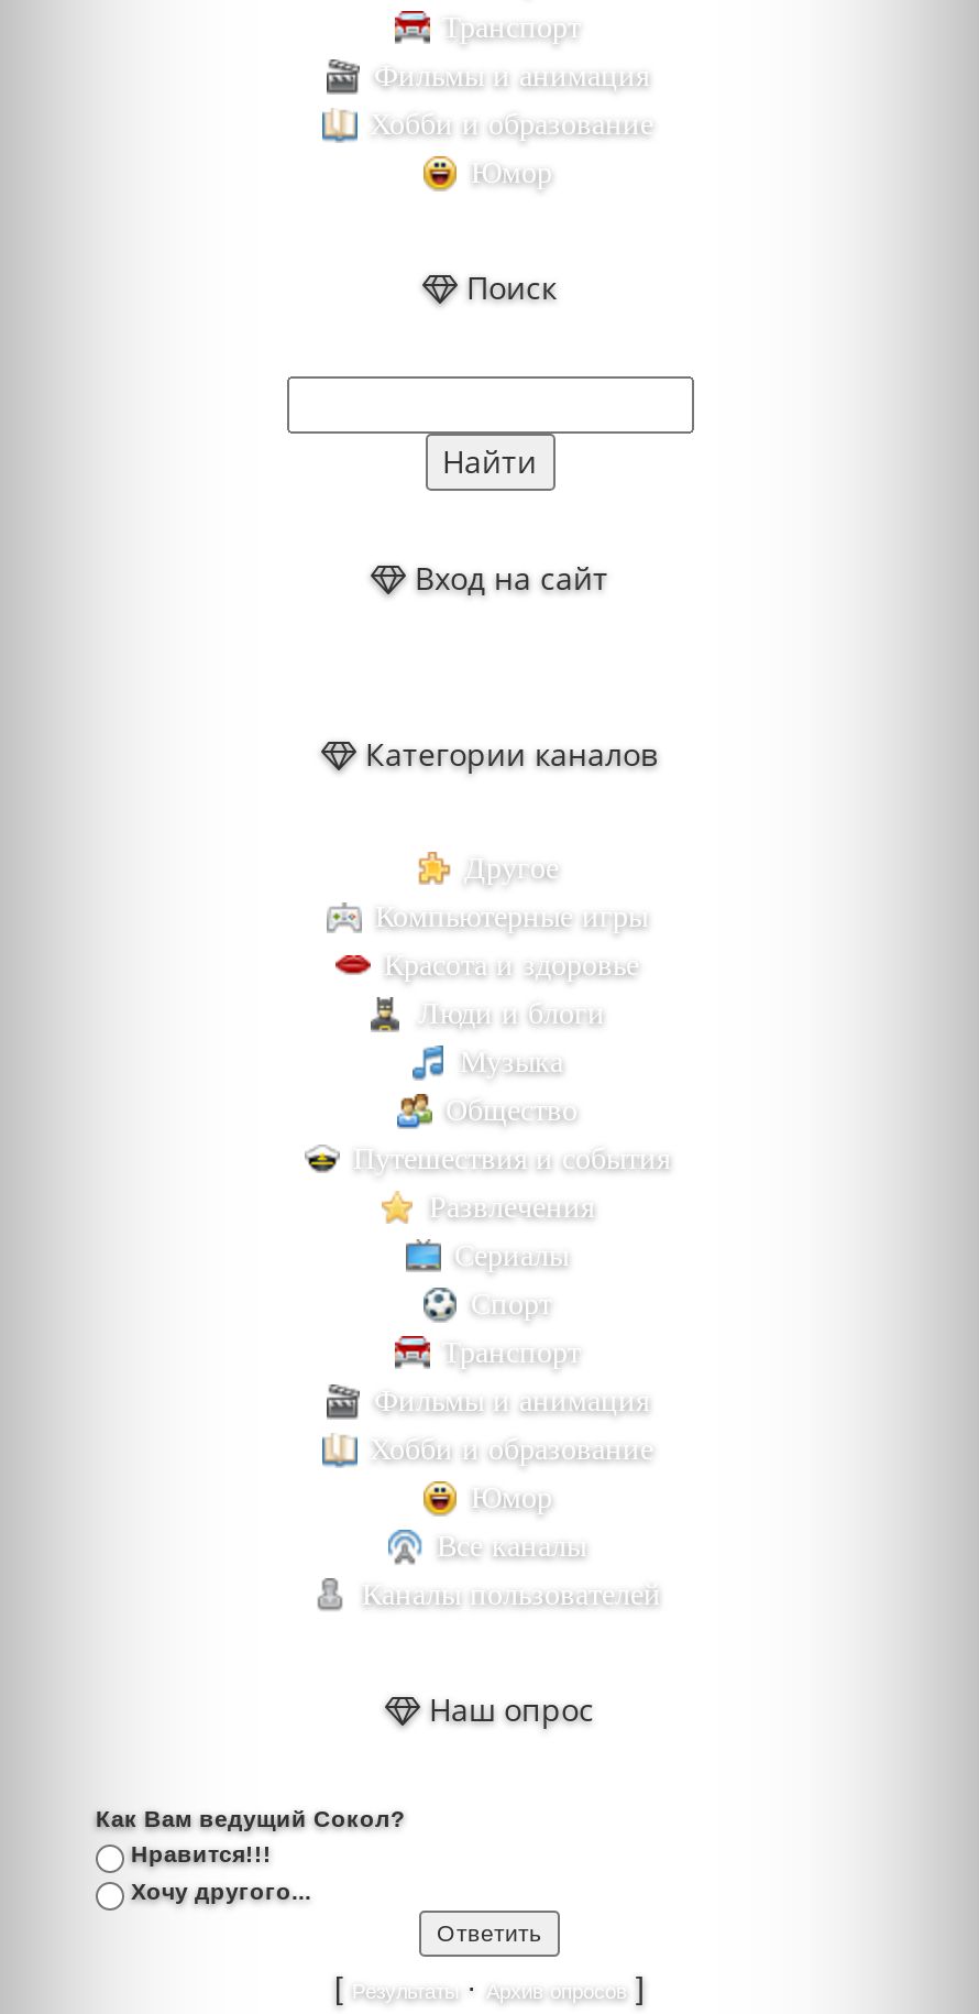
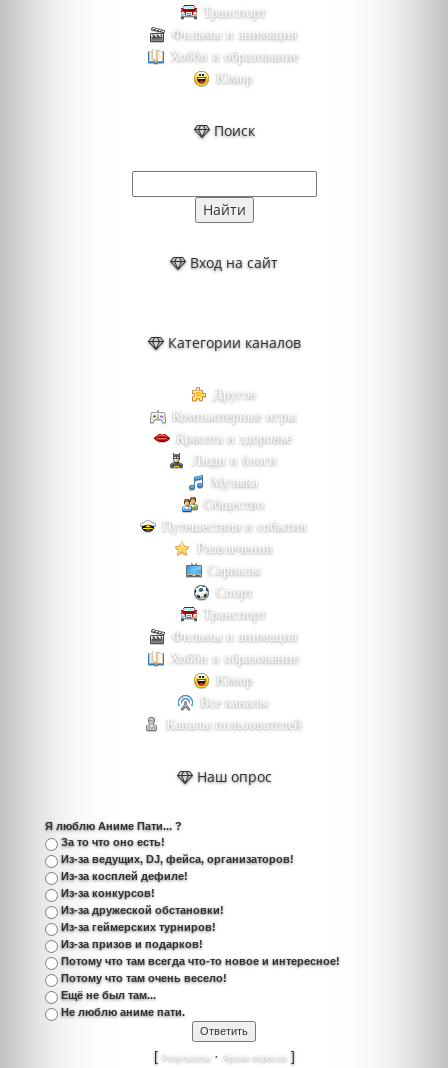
- Как Вам ведущий Сокол?
- Нравится!!!
- Хочу другого...
+ Я люблю Аниме Пати... ?
+ За то что оно есть!
+ Из-за ведущих, DJ, фейса, организаторов!
+ Из-за косплей дефиле!
+ Из-за конкурсов!
+ Из-за дружеской обстановки!
+ Из-за геймерских турниров!
+ Из-за призов и подарков!
+ Потому что там всегда что-то новое и интересное!
+ Потому что там очень весело!
+ Ещё не был там...
+ Не люблю аниме пати.
